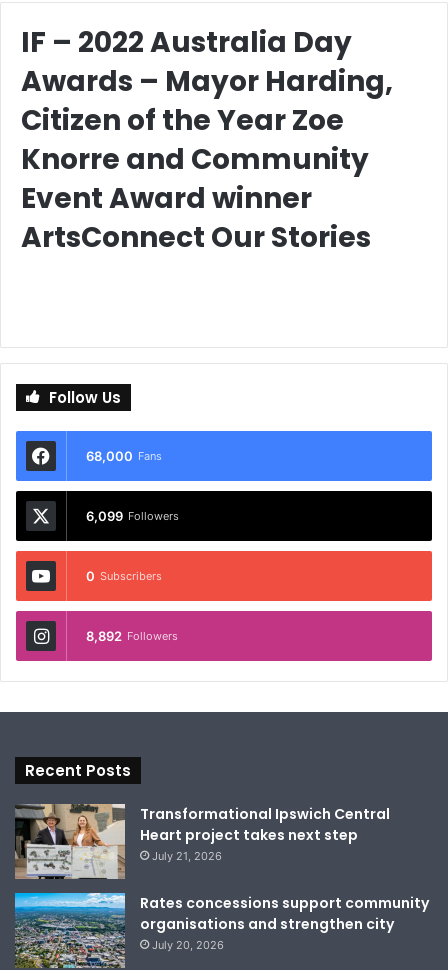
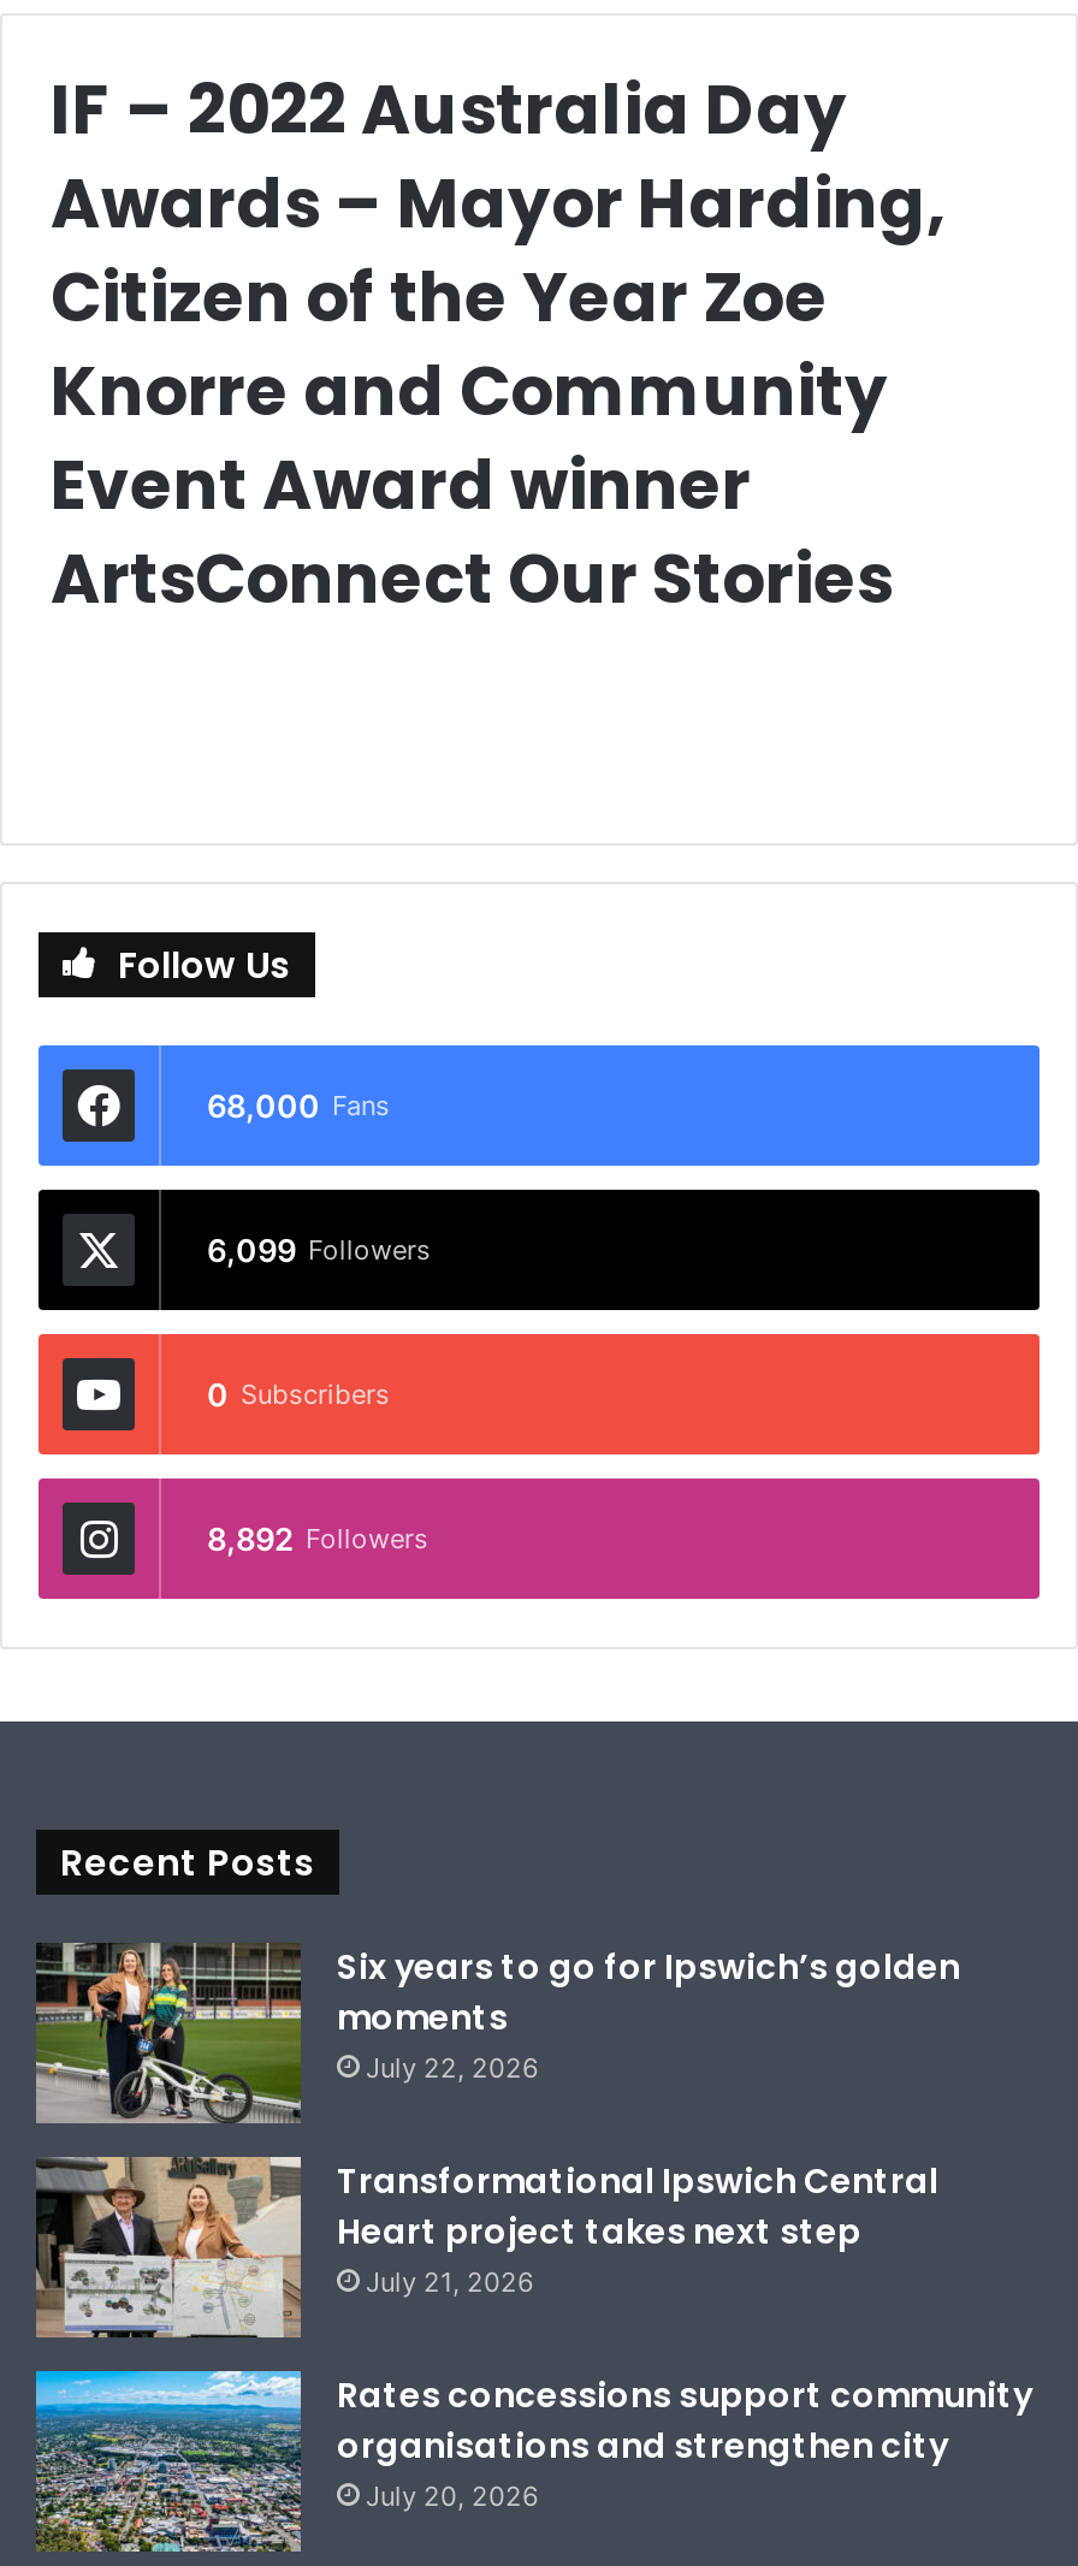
+ [image]
+ Six years to go for Ipswich’s golden
+ moments
+ July 22, 2026
